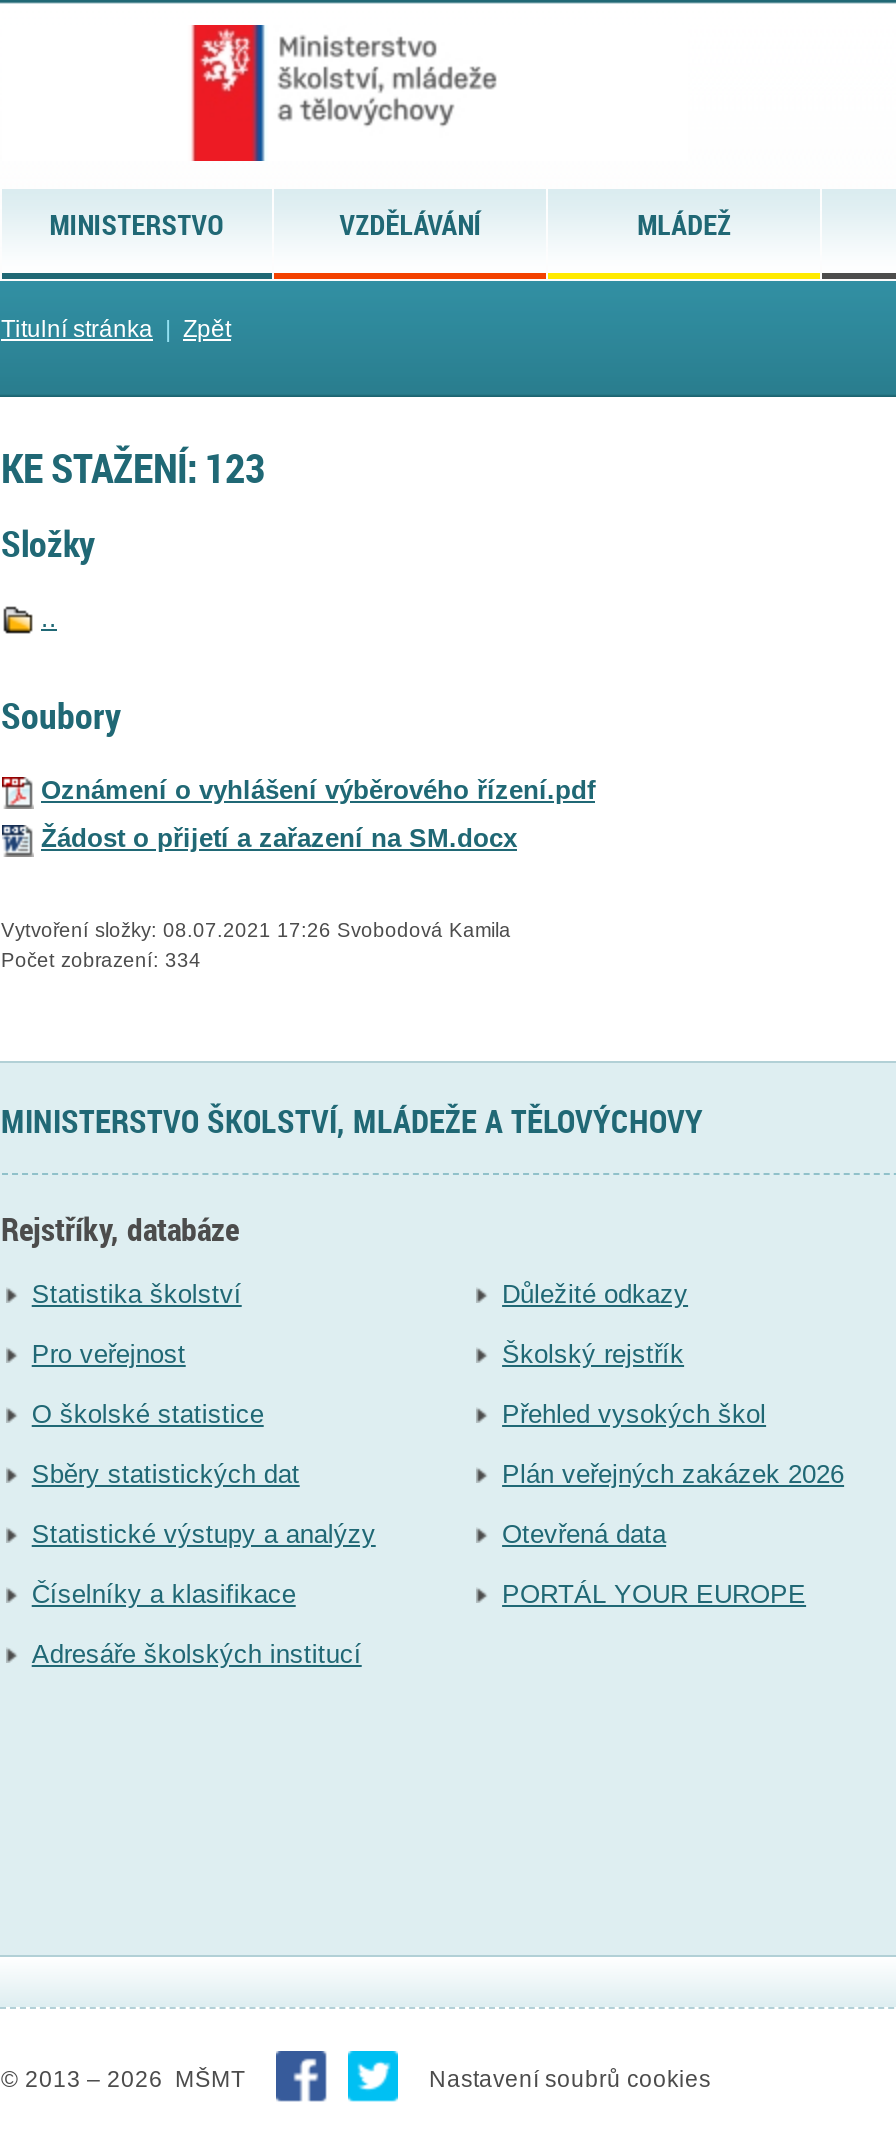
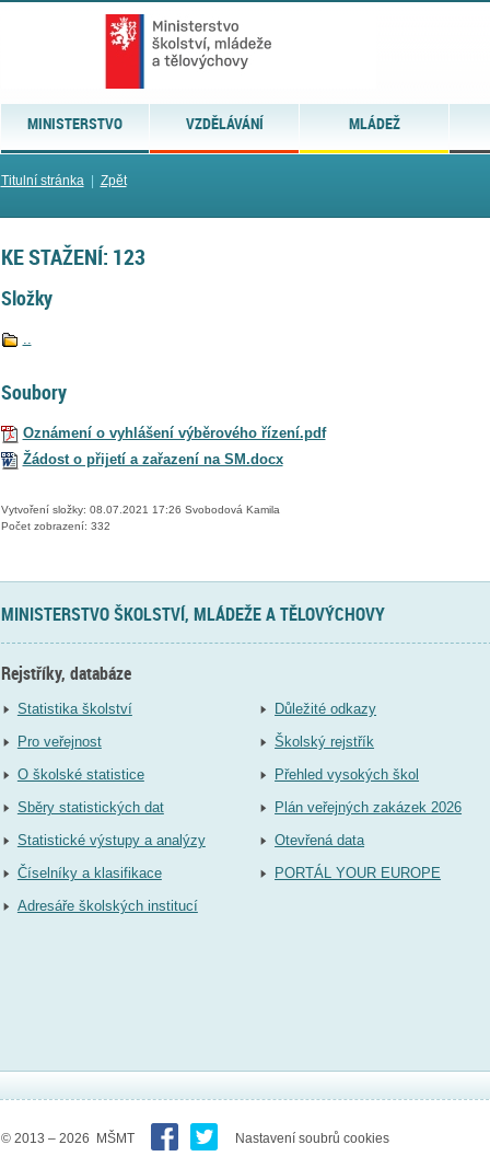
- Počet zobrazení: 334
+ Počet zobrazení: 332
